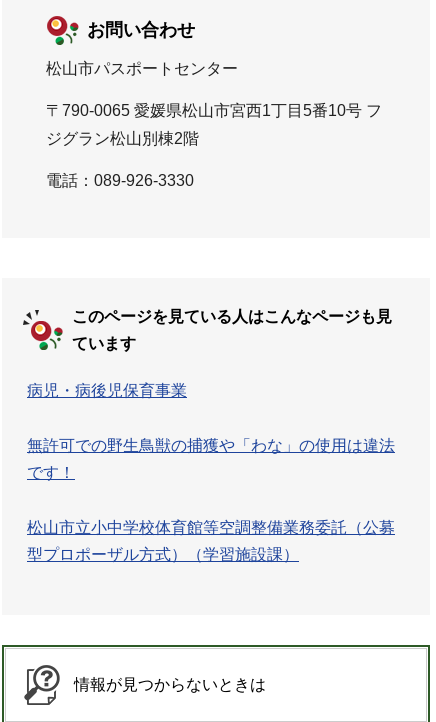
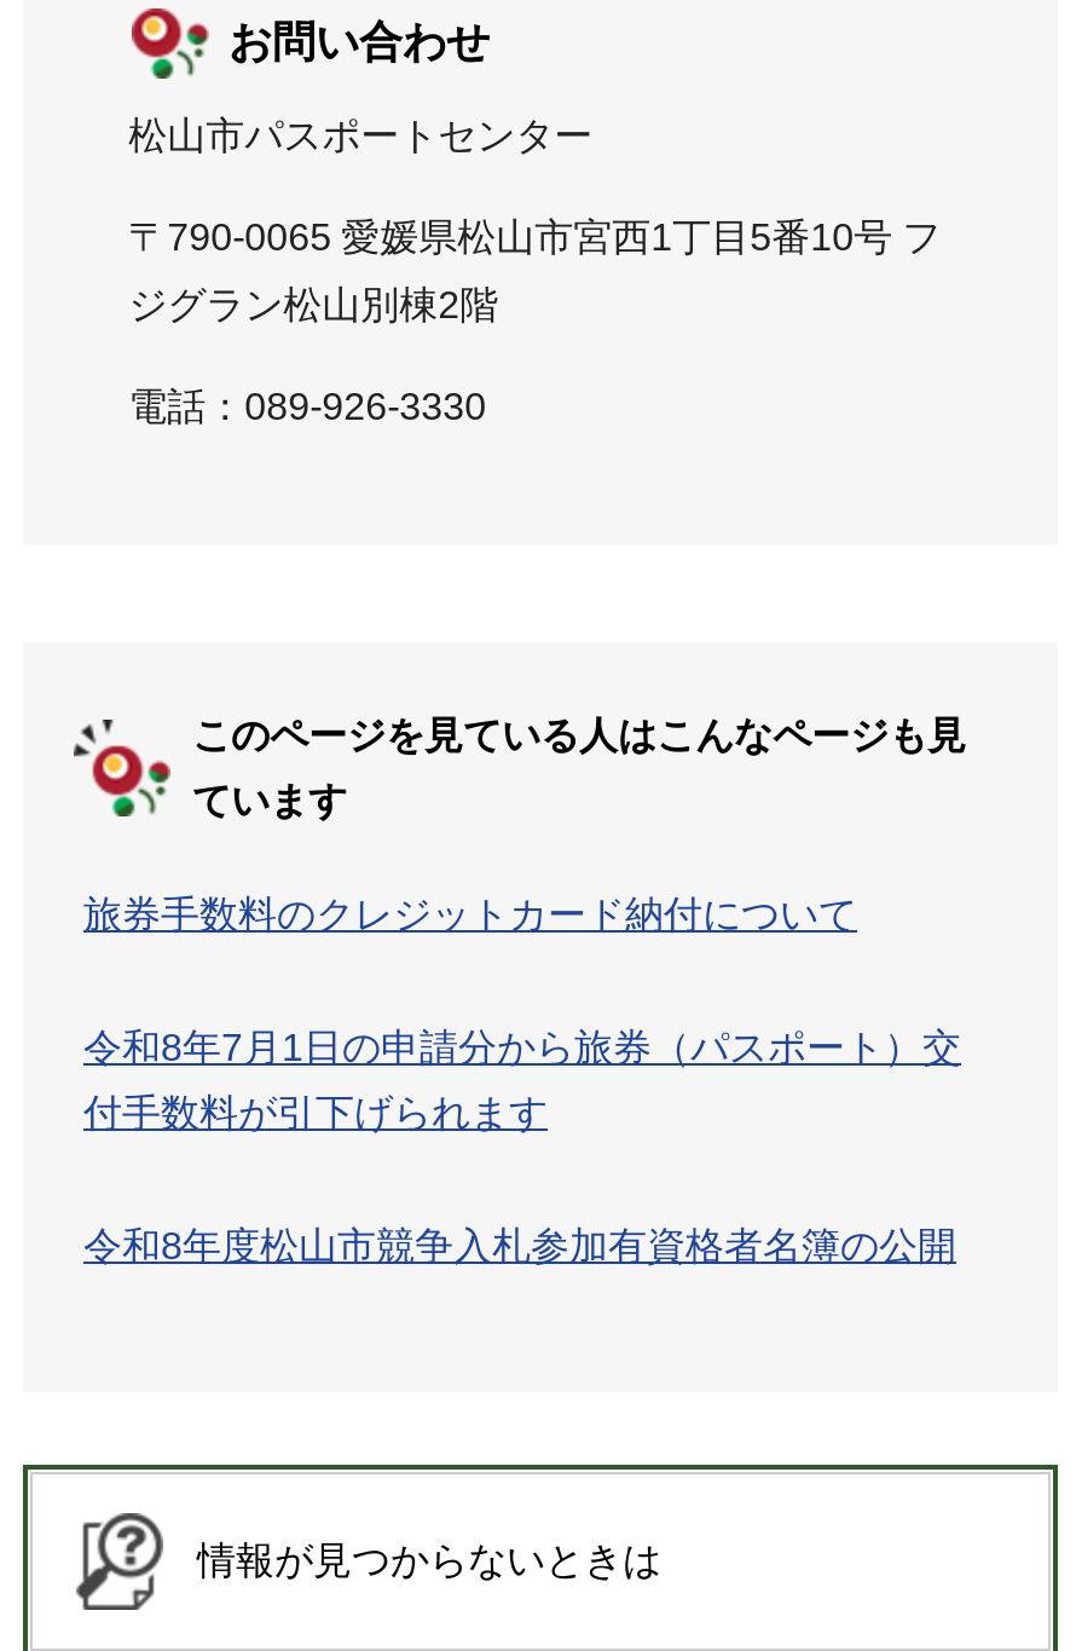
- 病児・病後児保育事業
- 無許可での野生鳥獣の捕獲や「わな」の使用は違法
- です！
- 松山市立小中学校体育館等空調整備業務委託（公募
- 型プロポーザル方式）（学習施設課）
+ 旅券手数料のクレジットカード納付について
+ 令和8年7月1日の申請分から旅券（パスポート）交
+ 付手数料が引下げられます
+ 令和8年度松山市競争入札参加有資格者名簿の公開
